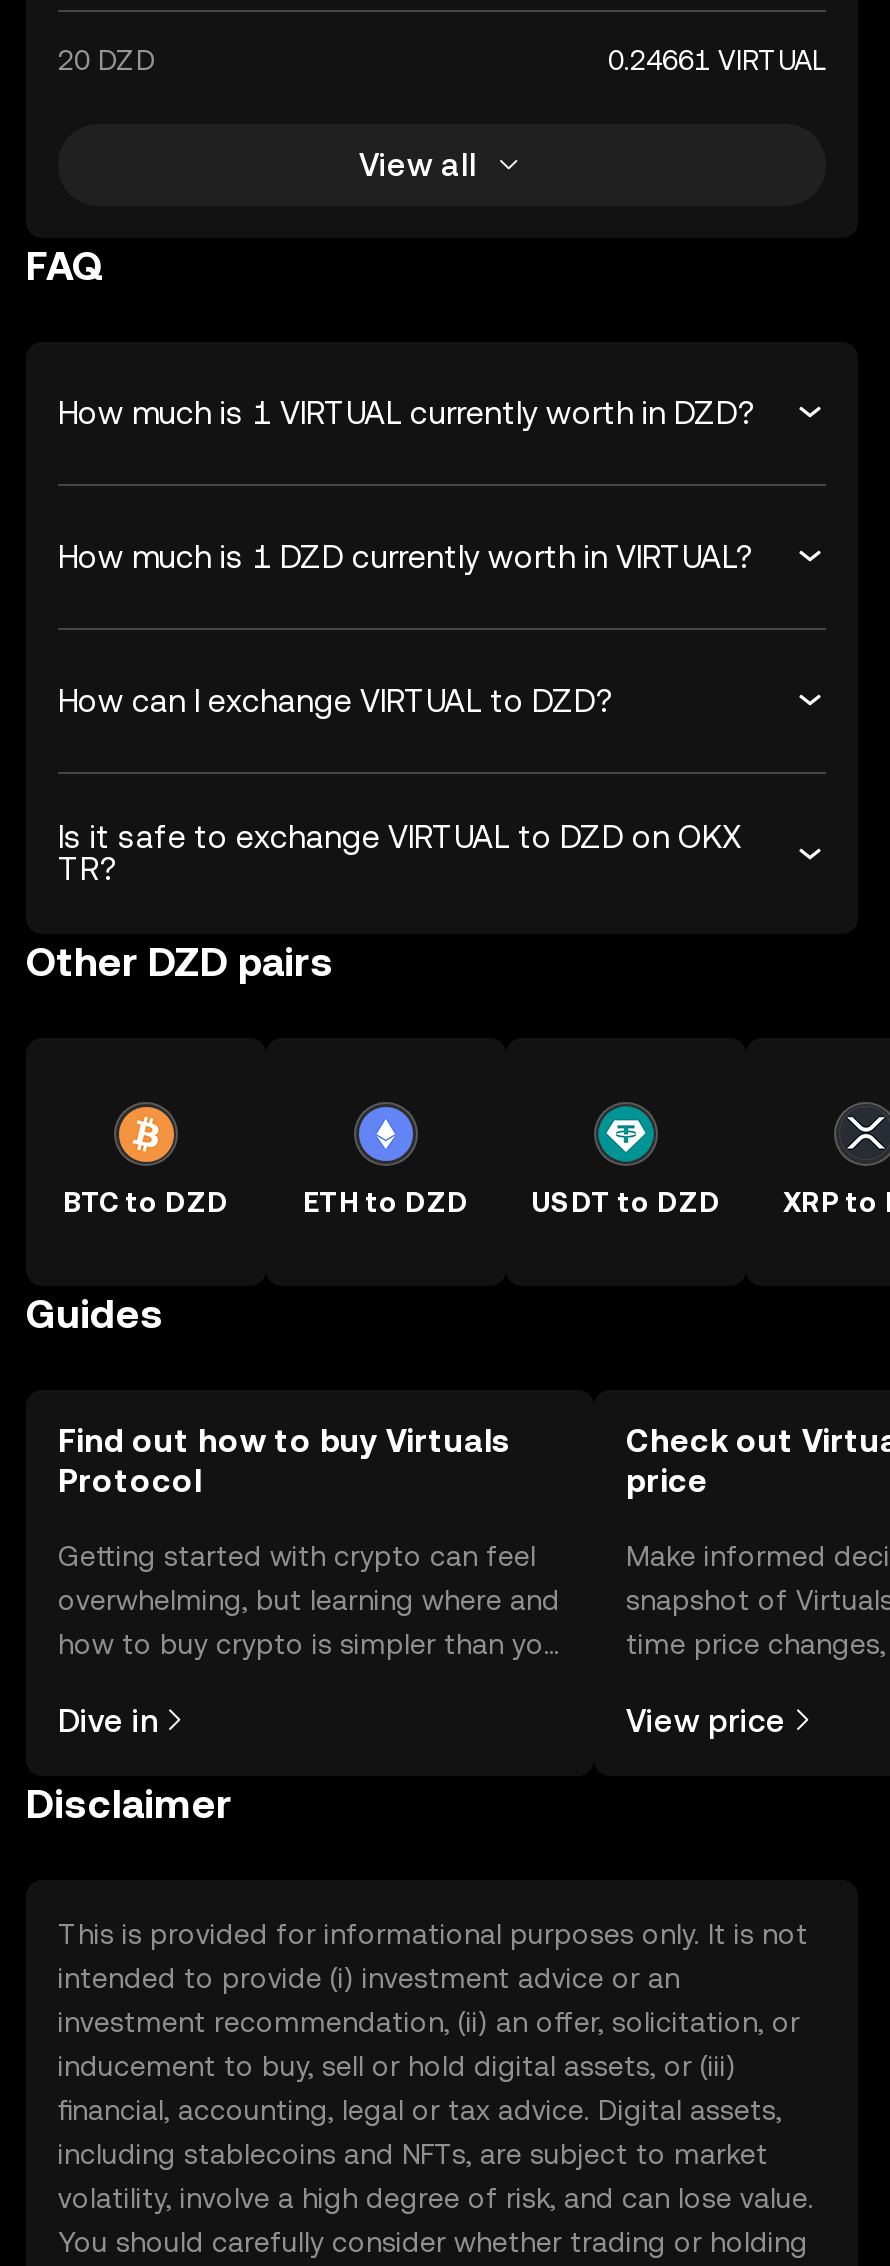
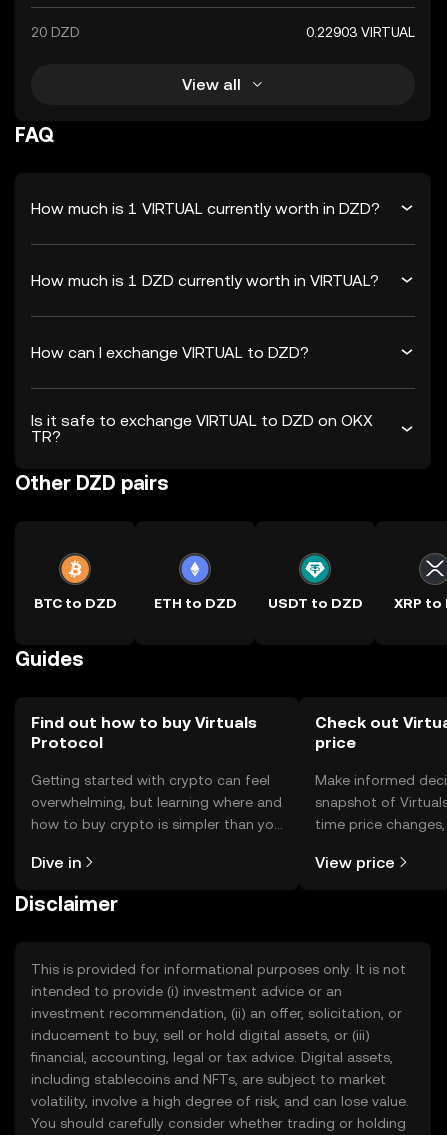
- 0.24661 VIRTUAL
+ 0.22903 VIRTUAL
